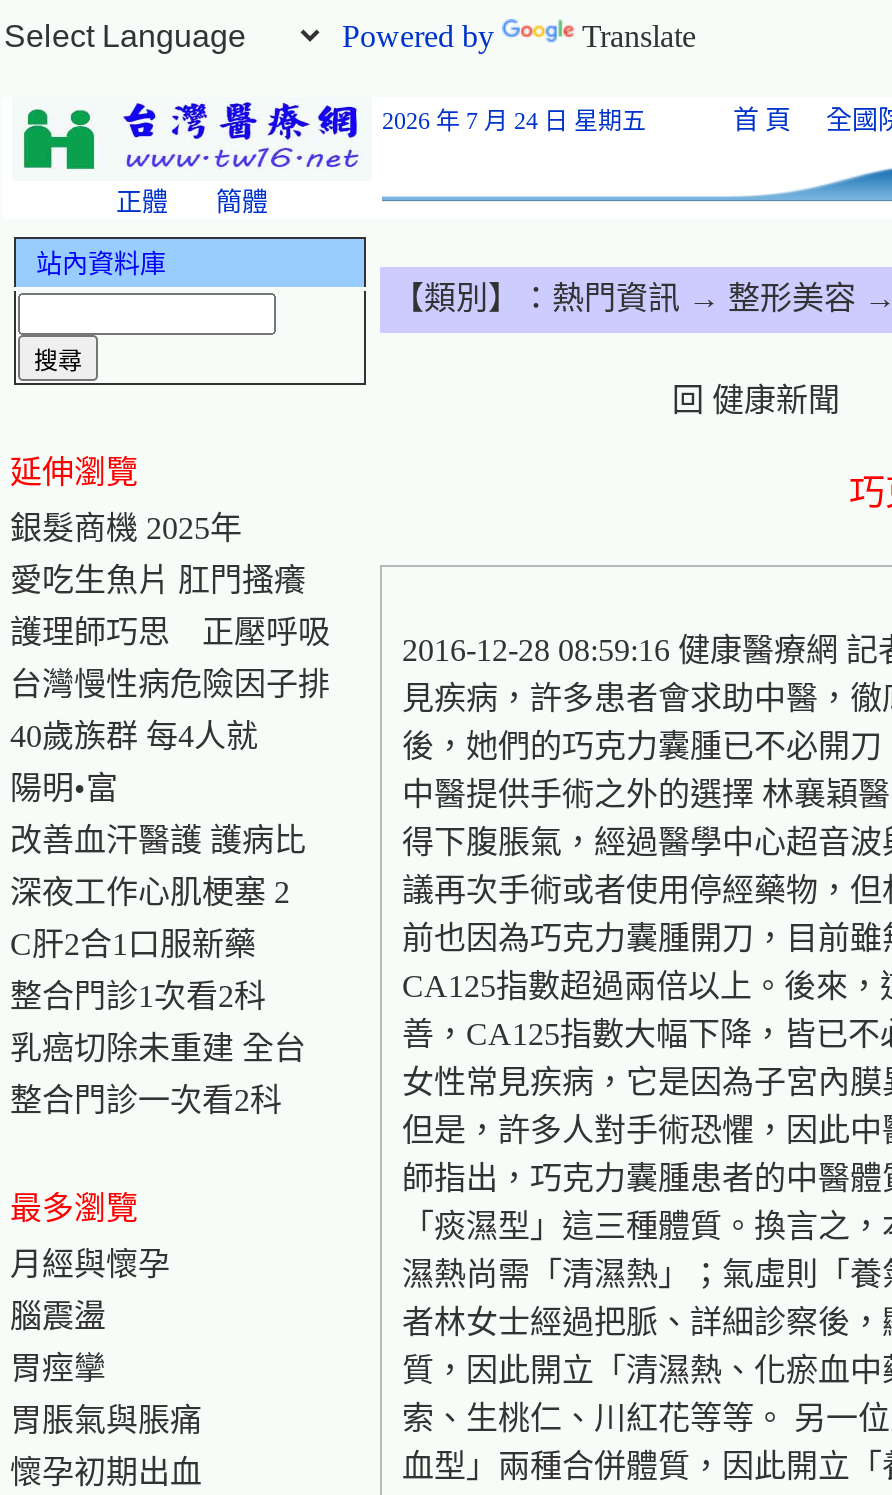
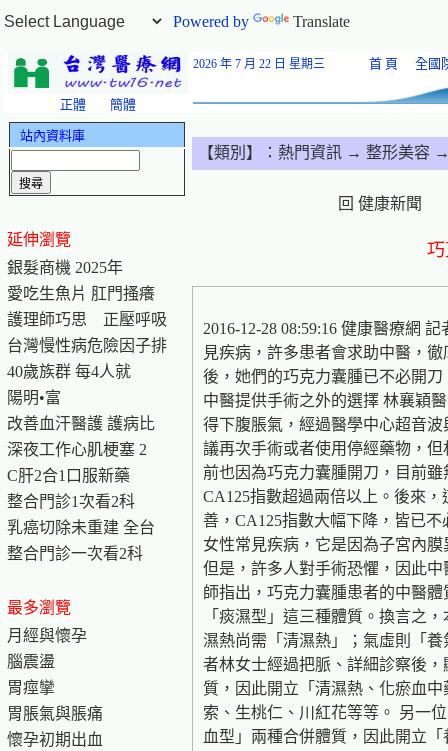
- 2026 年 7 月 24 日星期五
+ 2026 年 7 月 22 日星期三
